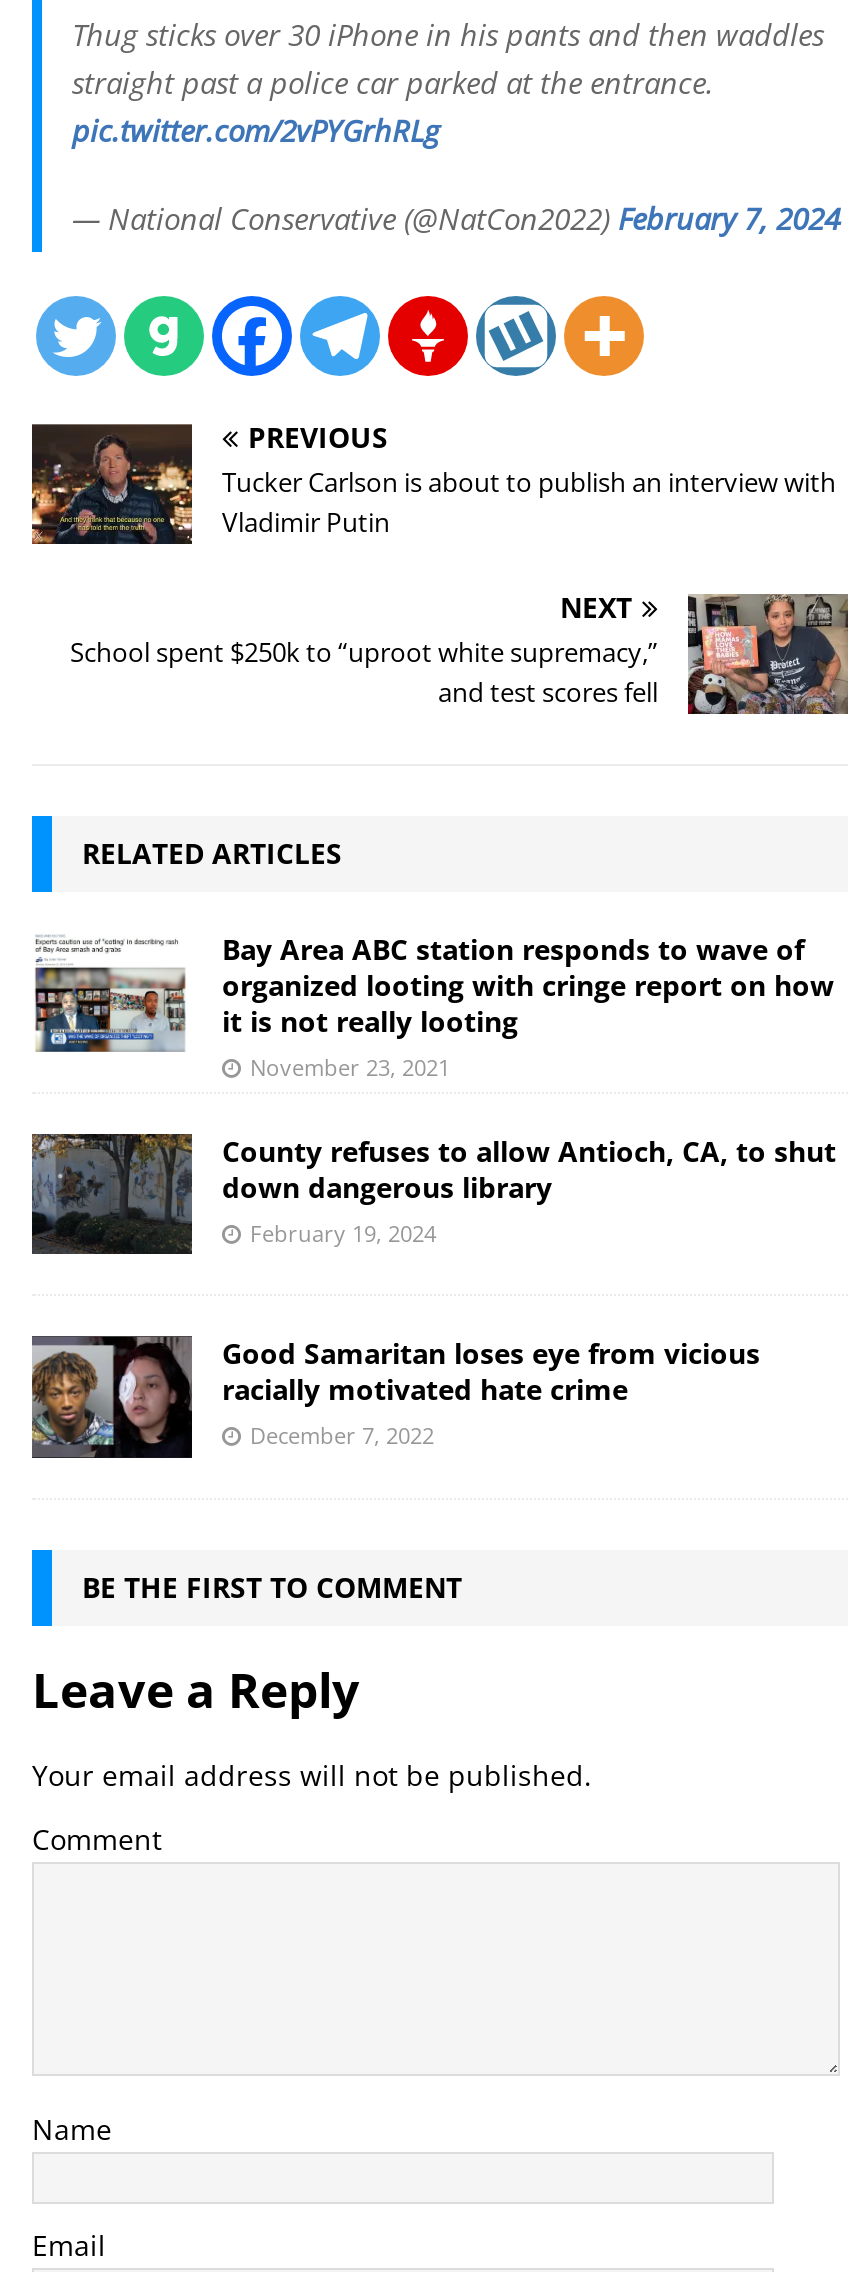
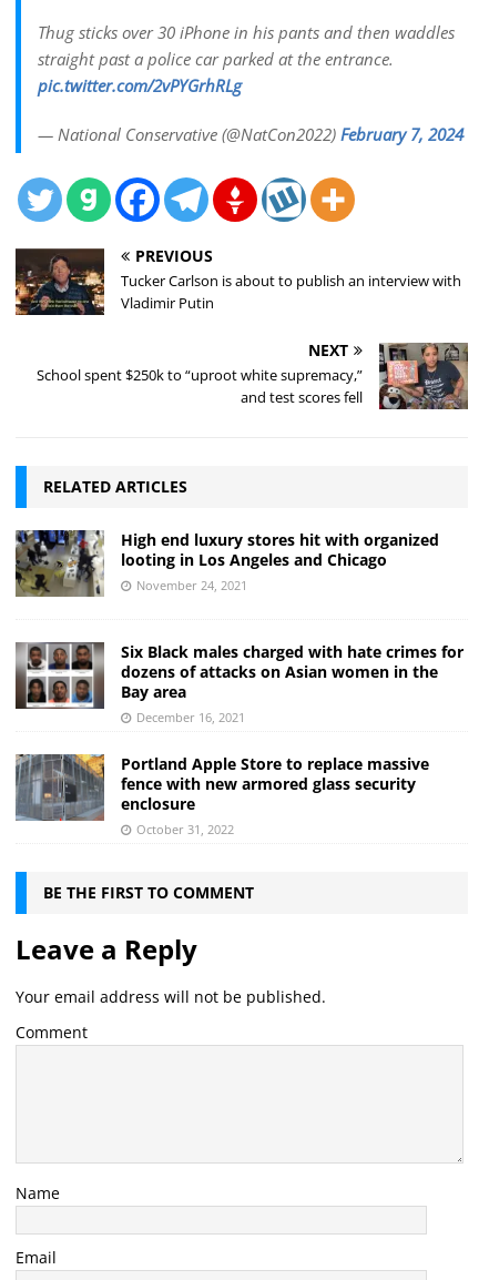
- [image]
- Bay Area ABC station responds to wave of
- organized looting with cringe report on how
- it is not really looting
- November 23, 2021
+ [image]
+ High end luxury stores hit with organized
+ looting in Los Angeles and Chicago
+ November 24, 2021

- [image]
- County refuses to allow Antioch, CA, to shut
- down dangerous library
- February 19, 2024
+ [image]
+ Six Black males charged with hate crimes for
+ dozens of attacks on Asian women in the
+ Bay area
+ December 16, 2021

- [image]
- Good Samaritan loses eye from vicious
- racially motivated hate crime
- December 7, 2022
+ [image]
+ Portland Apple Store to replace massive
+ fence with new armored glass security
+ enclosure
+ October 31, 2022
